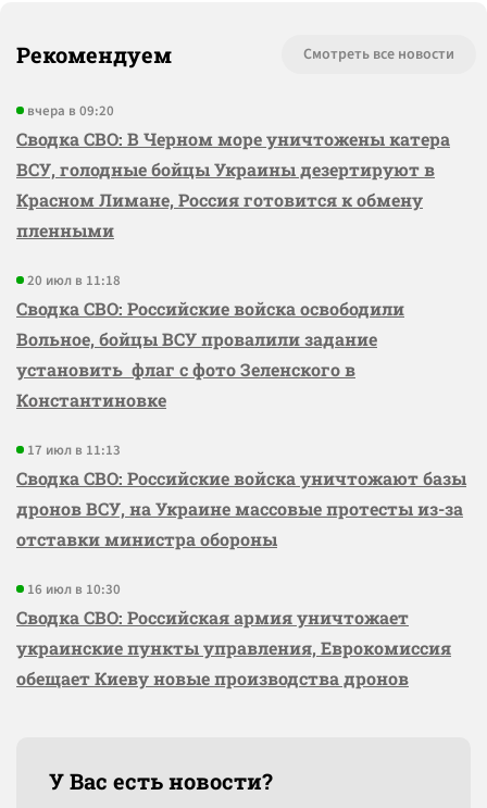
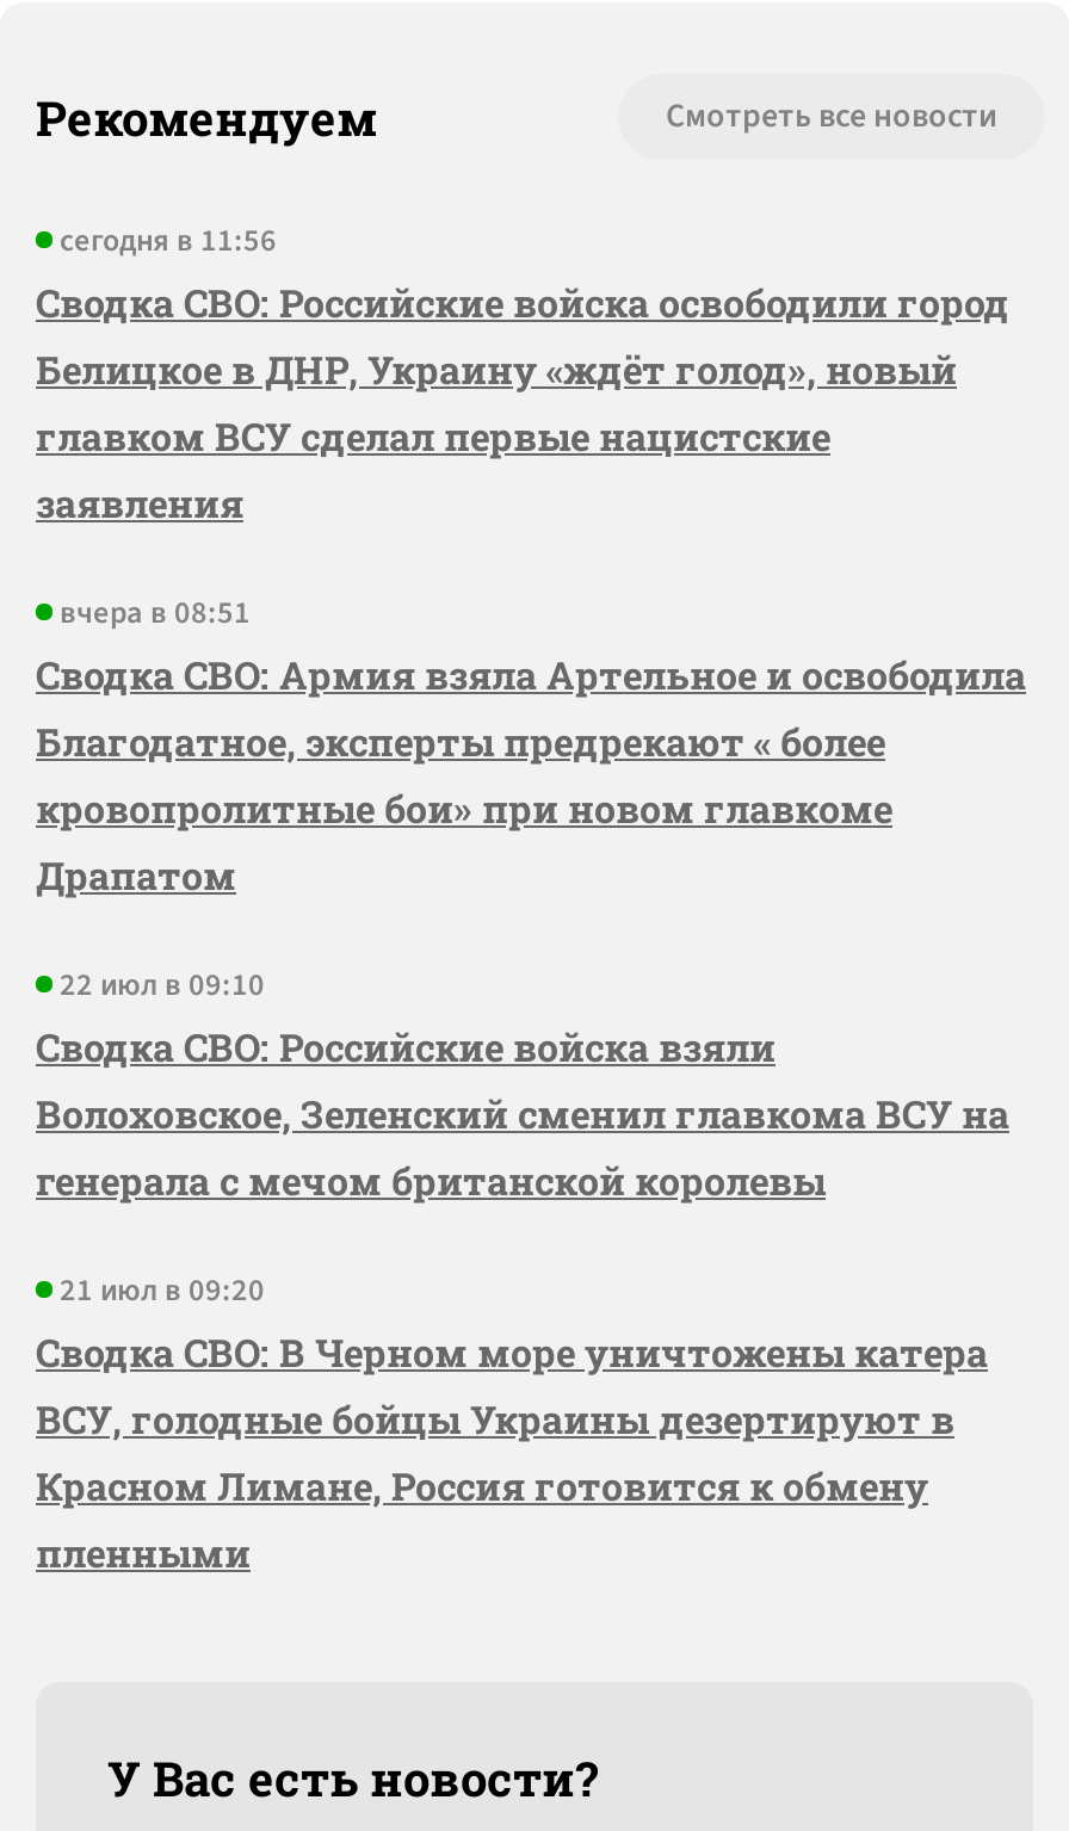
- вчера в 09:20
+ сегодня в 11:56
+ Сводка СВО: Российские войска освободили город
+ Белицкое в ДНР, Украину «ждёт голод», новый
+ главком ВСУ сделал первые нацистские
+ заявления
+ вчера в 08:51
+ Сводка СВО: Армия взяла Артельное и освободила
+ Благодатное, эксперты предрекают « более
+ кровопролитные бои» при новом главкоме
+ Драпатом
+ 22 июл в 09:10
+ Сводка СВО: Российские войска взяли
+ Волоховское, Зеленский сменил главкома ВСУ на
+ генерала с мечом британской королевы
+ 21 июл в 09:20

moved down: Сводка СВО: В Черном море уничтожены катера | ВСУ, голодные бойцы Украины дезертируют в | Красном Лимане, Россия готовится к обмену | пленными

- 20 июл в 11:18
- Сводка СВО: Российские войска освободили
- Вольное, бойцы ВСУ провалили задание
- установить флаг с фото Зеленского в
- Константиновке
- 17 июл в 11:13
- Сводка СВО: Российские войска уничтожают базы
- дронов ВСУ, на Украине массовые протесты из-за
- отставки министра обороны
- 16 июл в 10:30
- Сводка СВО: Российская армия уничтожает
- украинские пункты управления, Еврокомиссия
- обещает Киеву новые производства дронов
